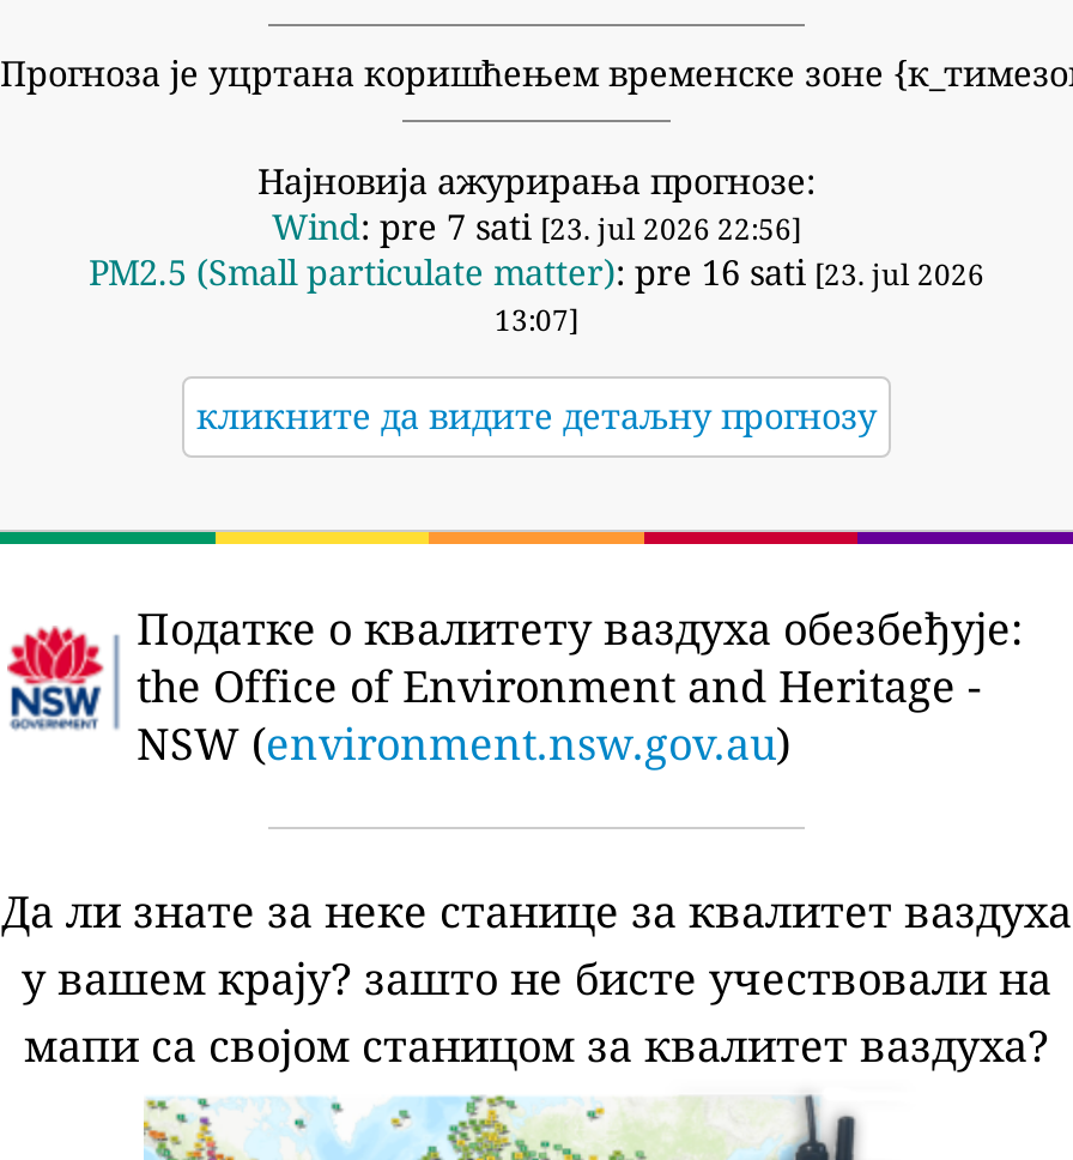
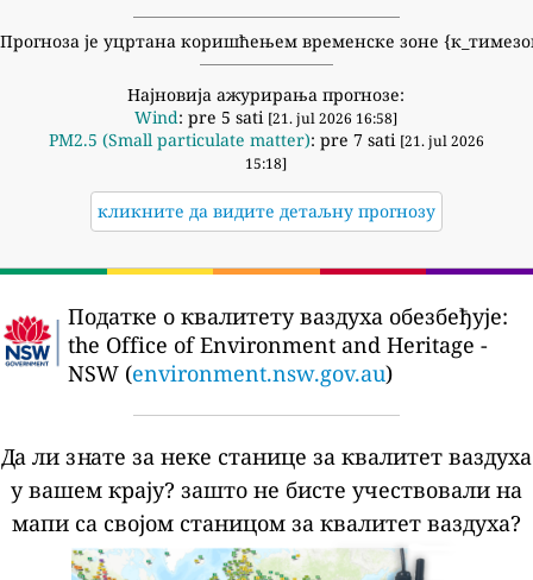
- Wind: pre 7 sati [23. jul 2026 22:56]
+ Wind: pre 5 sati [21. jul 2026 16:58]

- PM2.5 (Small particulate matter): pre 16 sati [23. jul 2026
+ PM2.5 (Small particulate matter): pre 7 sati [21. jul 2026

- 13:07]
+ 15:18]
